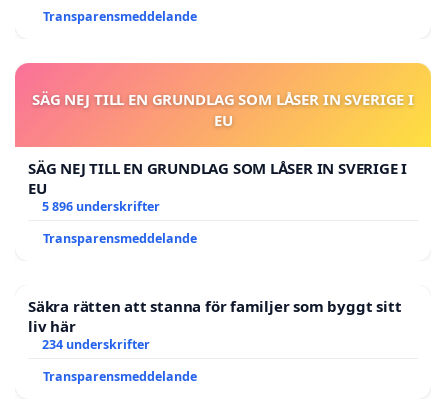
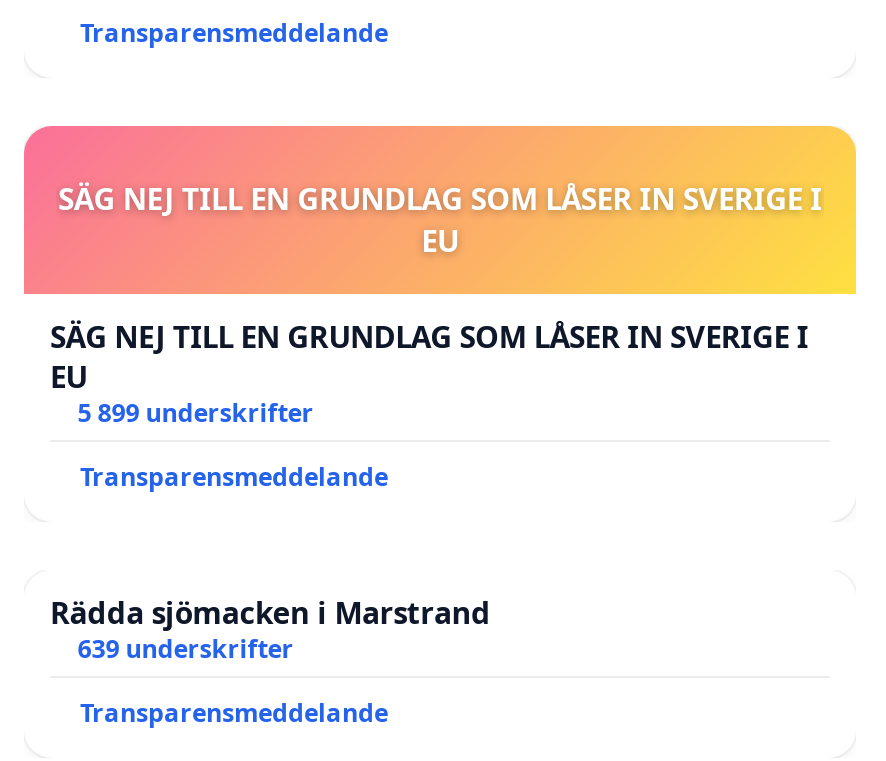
- 5 896 underskrifter
+ 5 899 underskrifter

- Säkra rätten att stanna för familjer som byggt sitt
- liv här
- 234 underskrifter
+ Rädda sjömacken i Marstrand
+ 639 underskrifter
